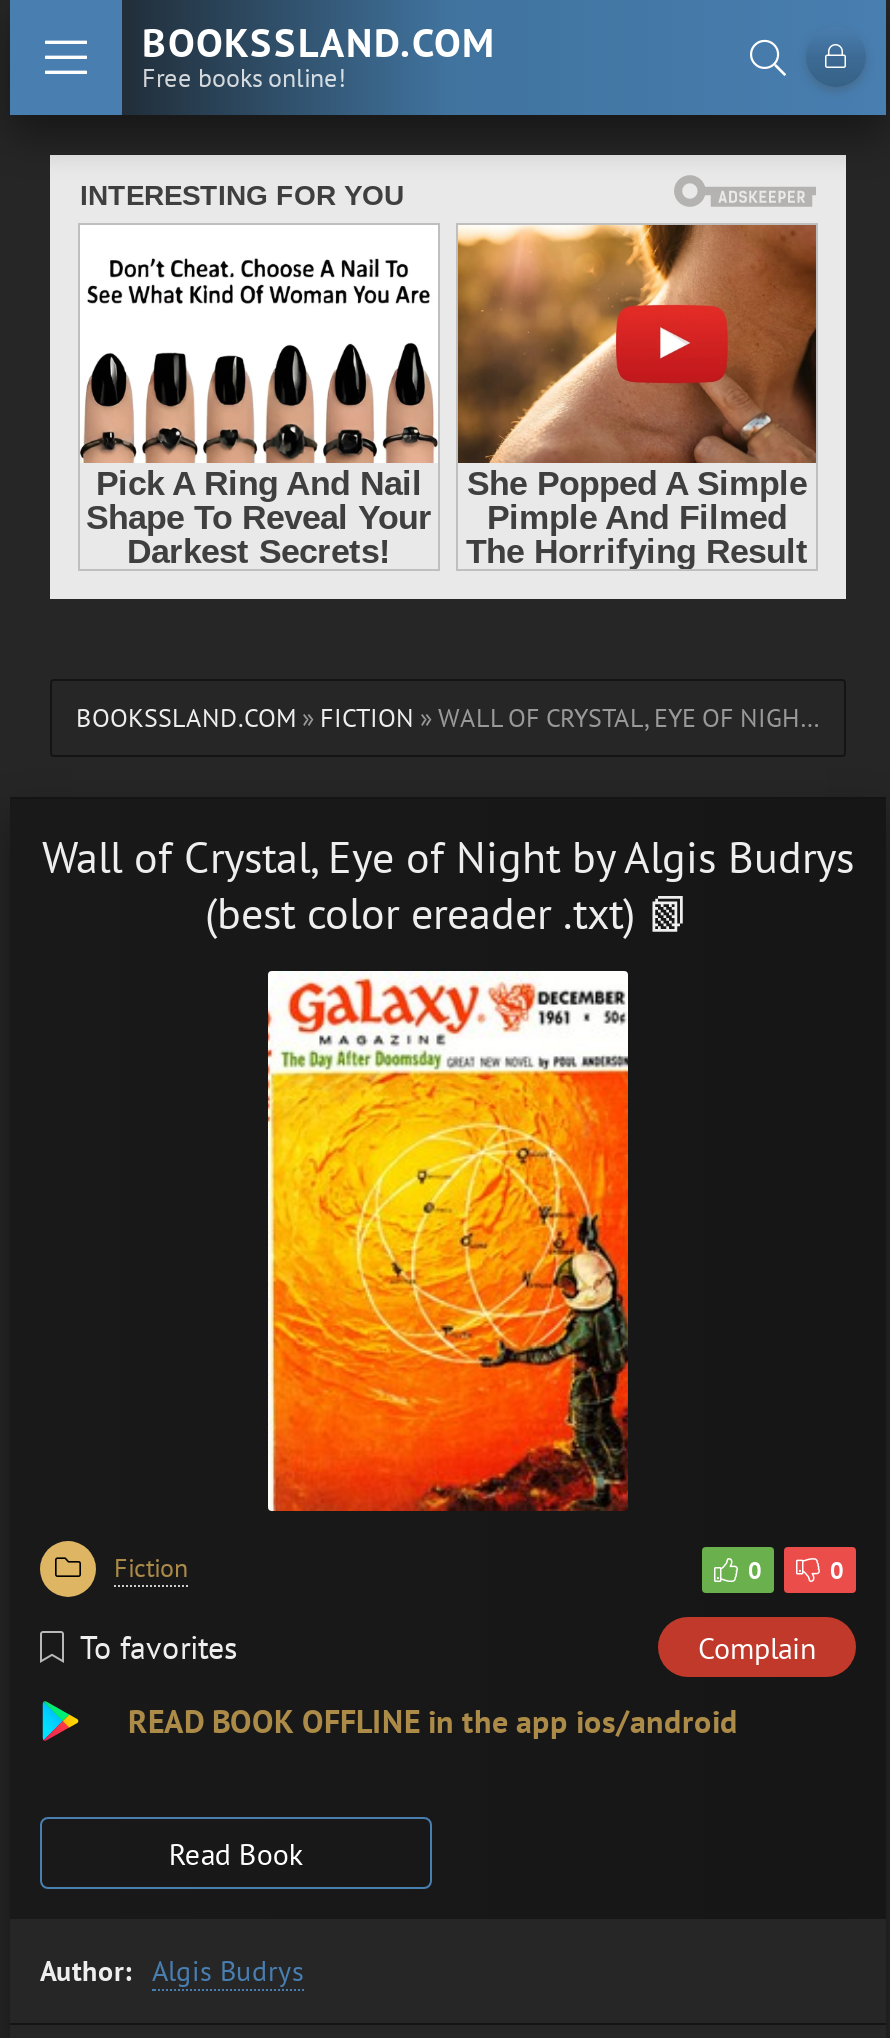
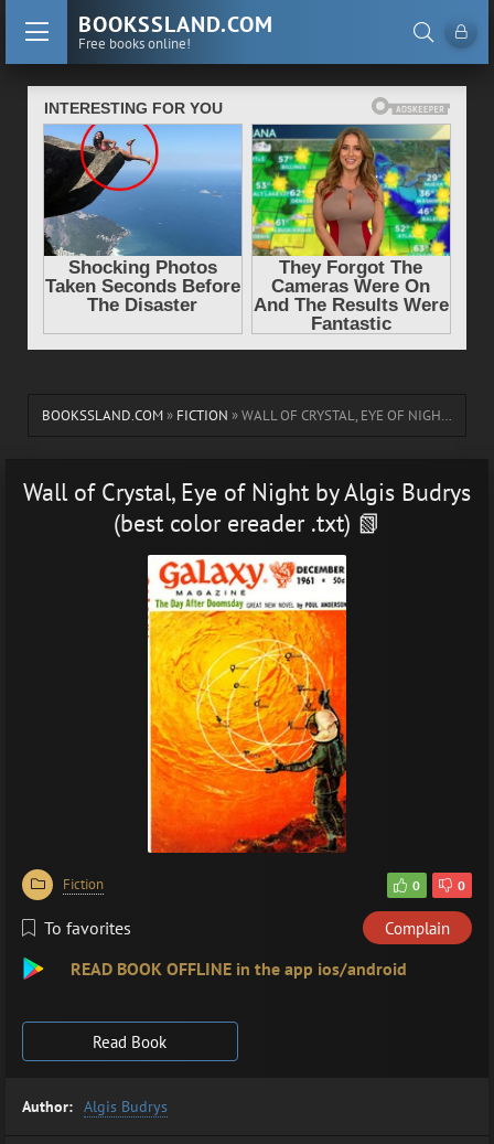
- [image]
+ [image]

- [image]
+ [image]
